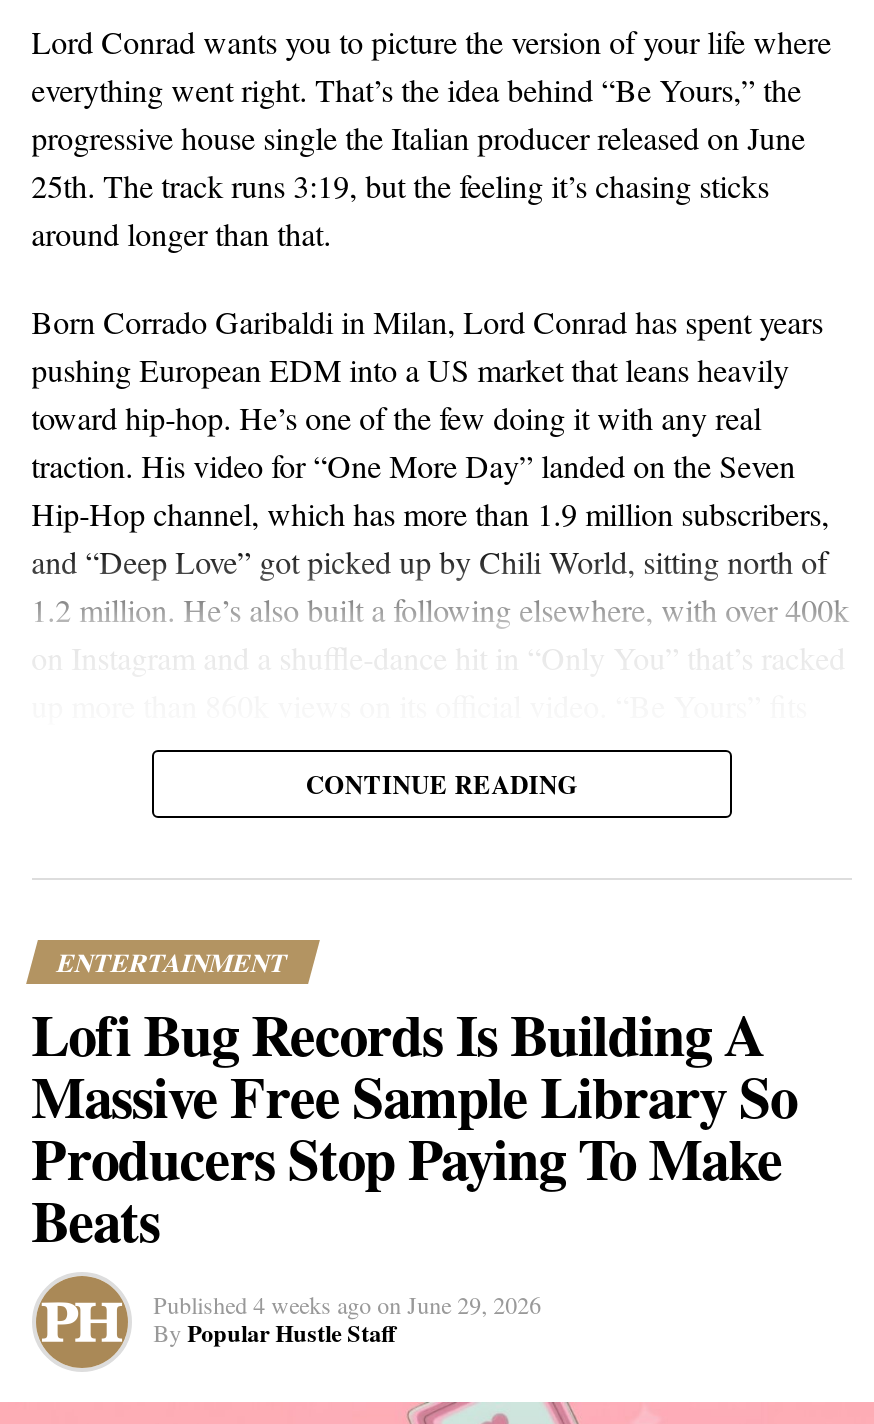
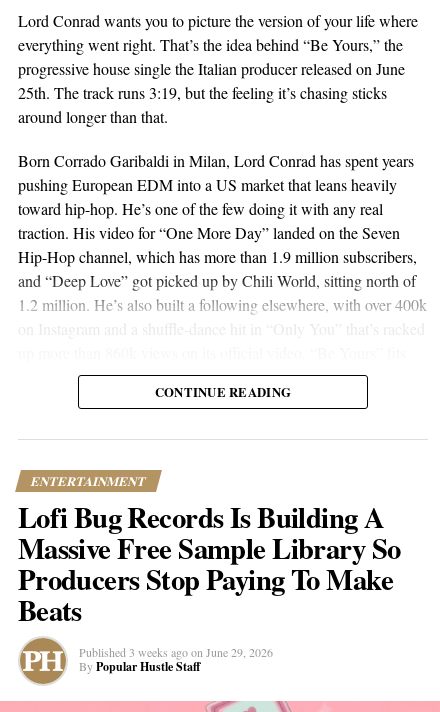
- Published 4 weeks ago on June 29, 2026
+ Published 3 weeks ago on June 29, 2026
